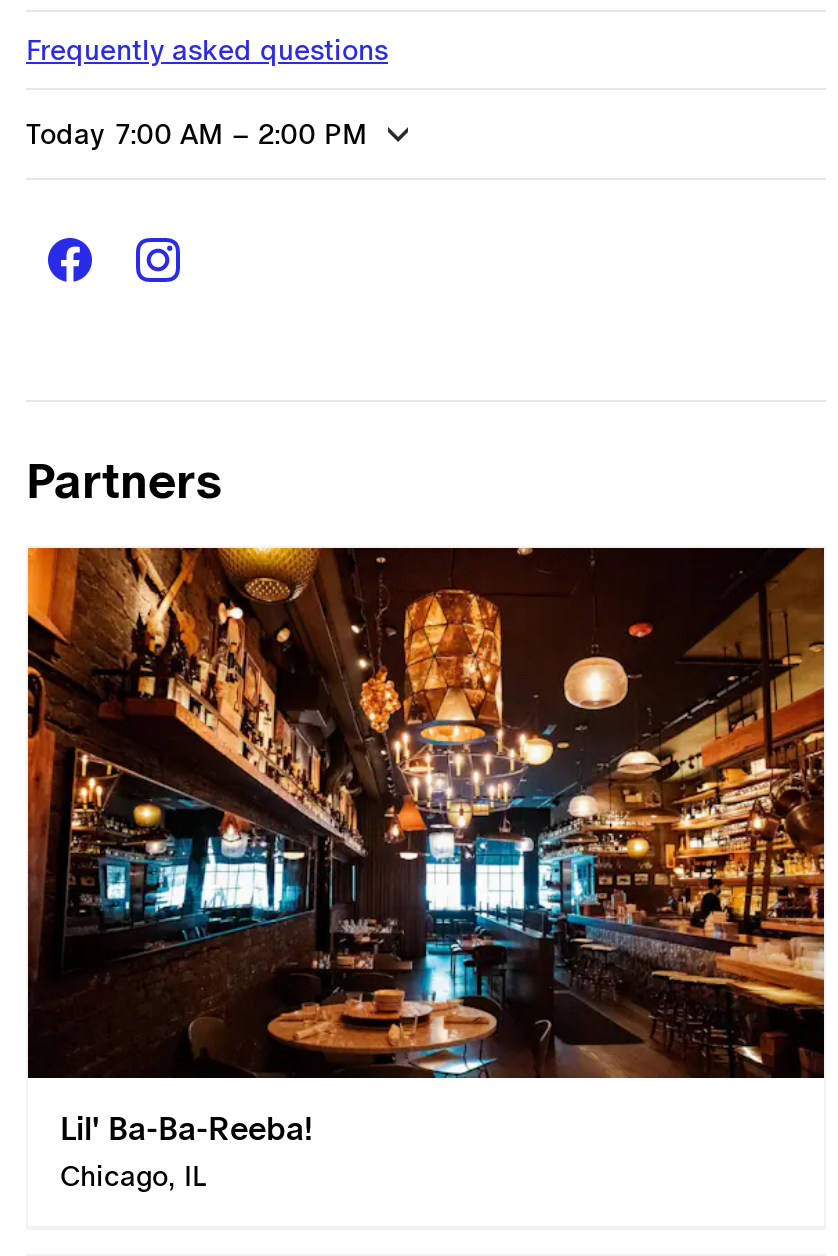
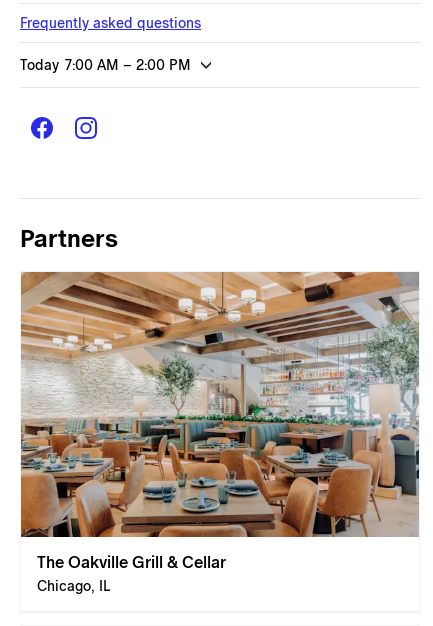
- [image]
- Lil' Ba-Ba-Reeba!
+ [image]
+ The Oakville Grill & Cellar
